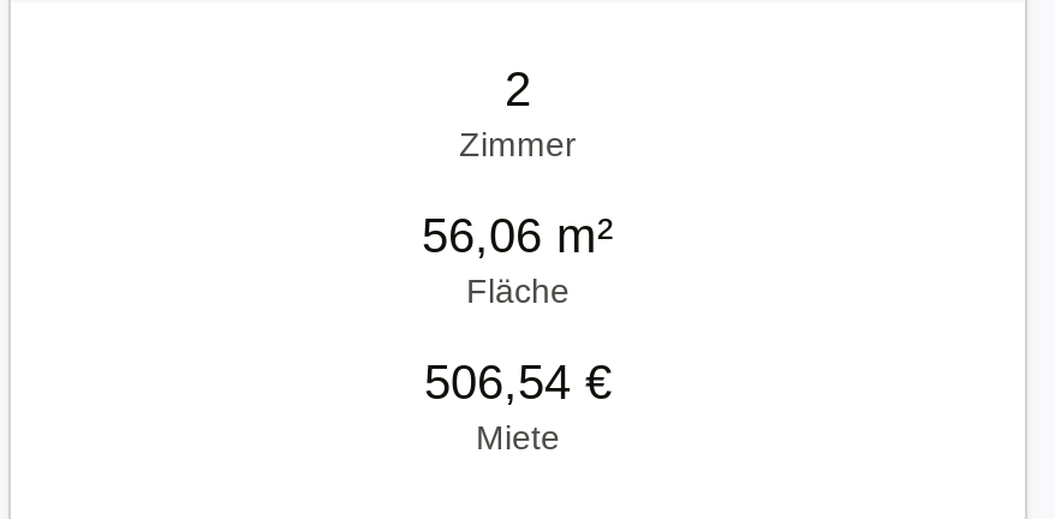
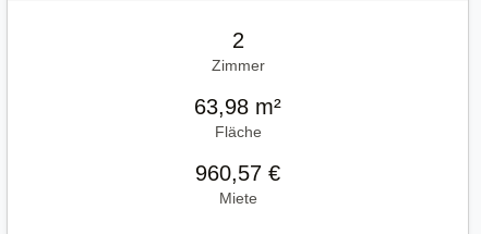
- 56,06 m²
+ 63,98 m²

- 506,54 €
+ 960,57 €
